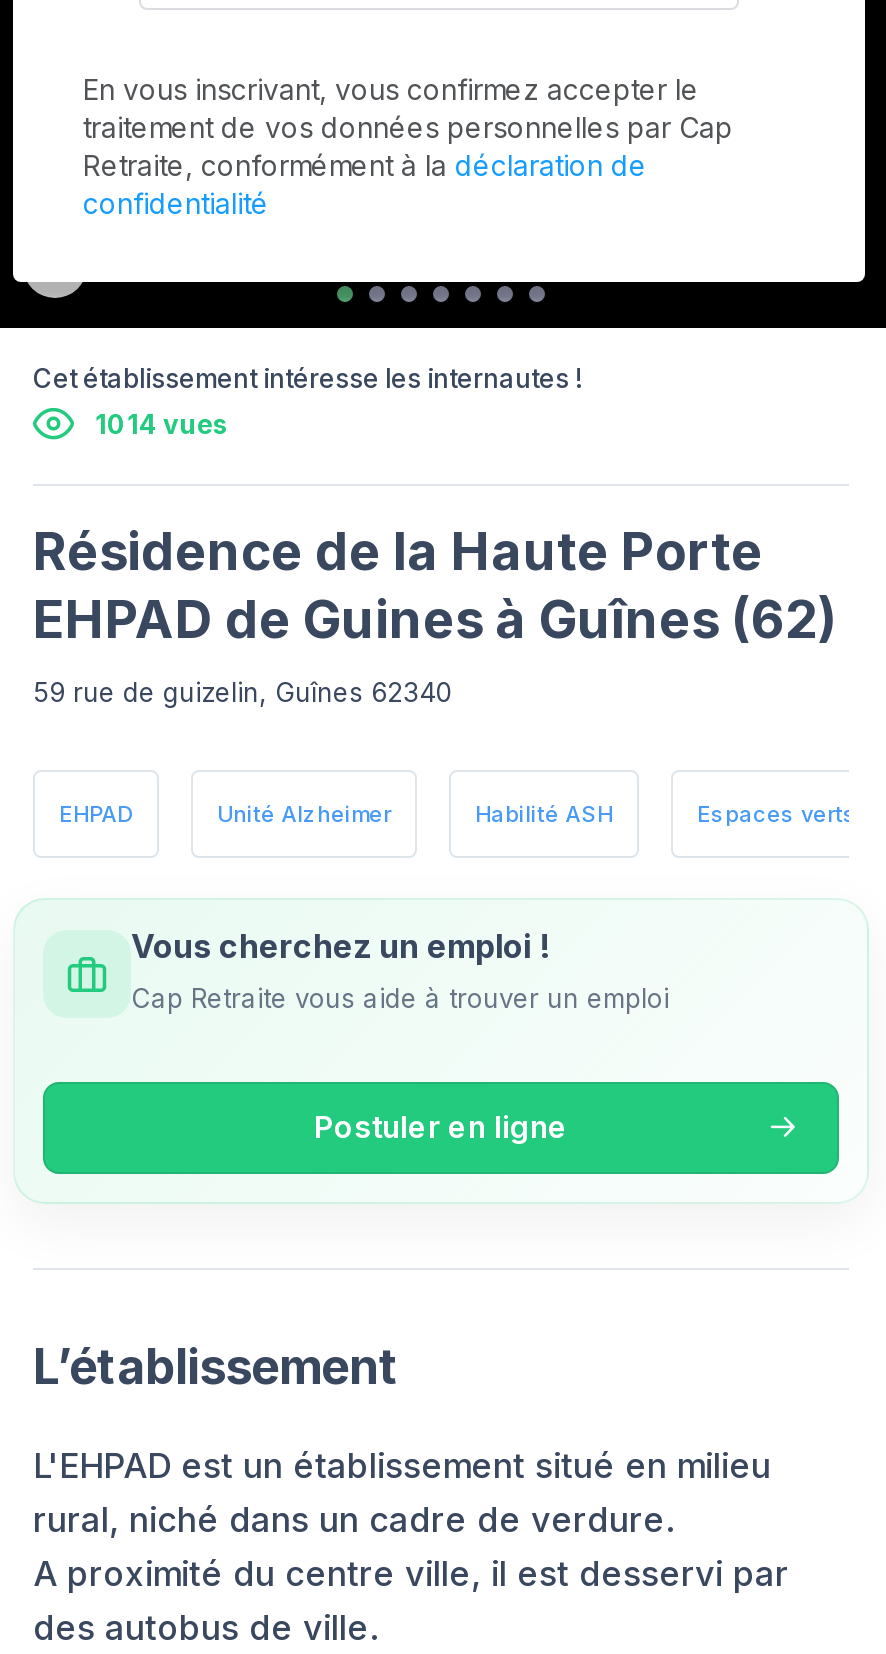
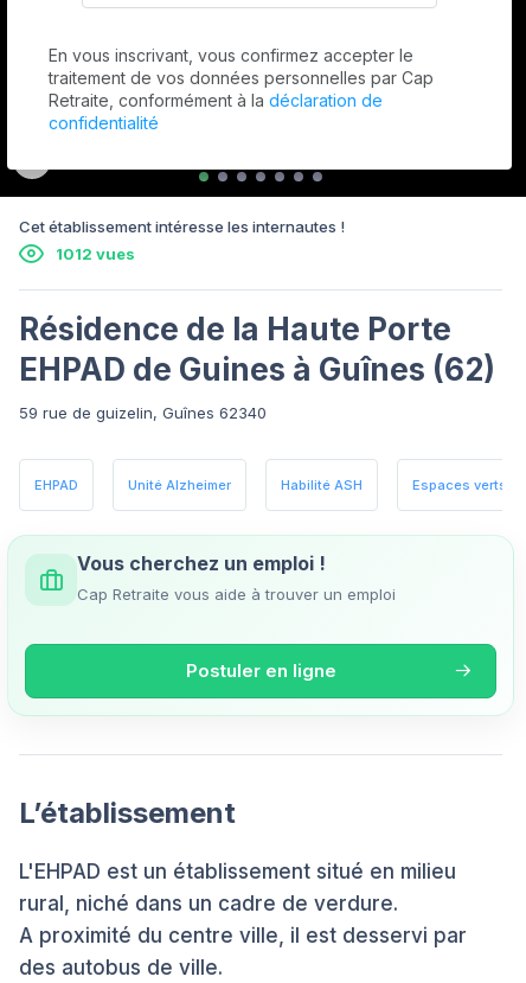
- 1014 vues
+ 1012 vues
